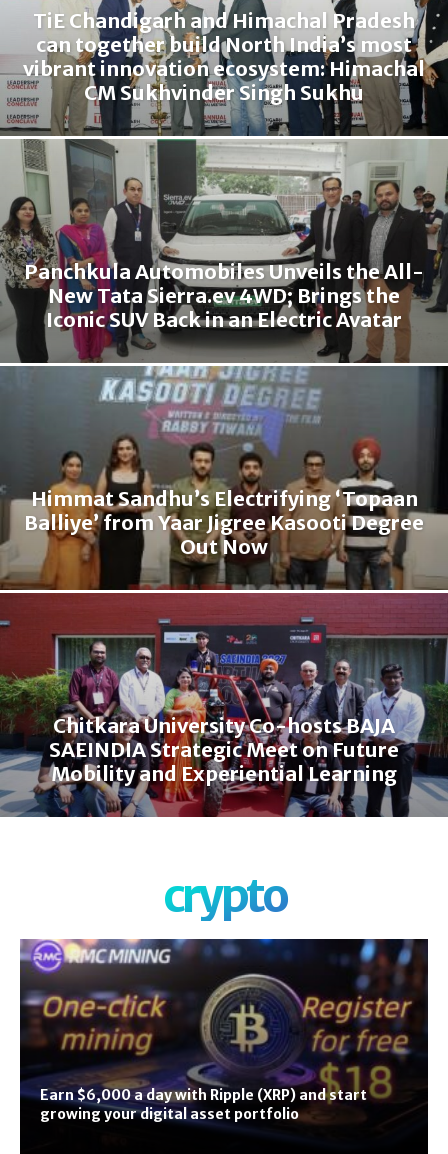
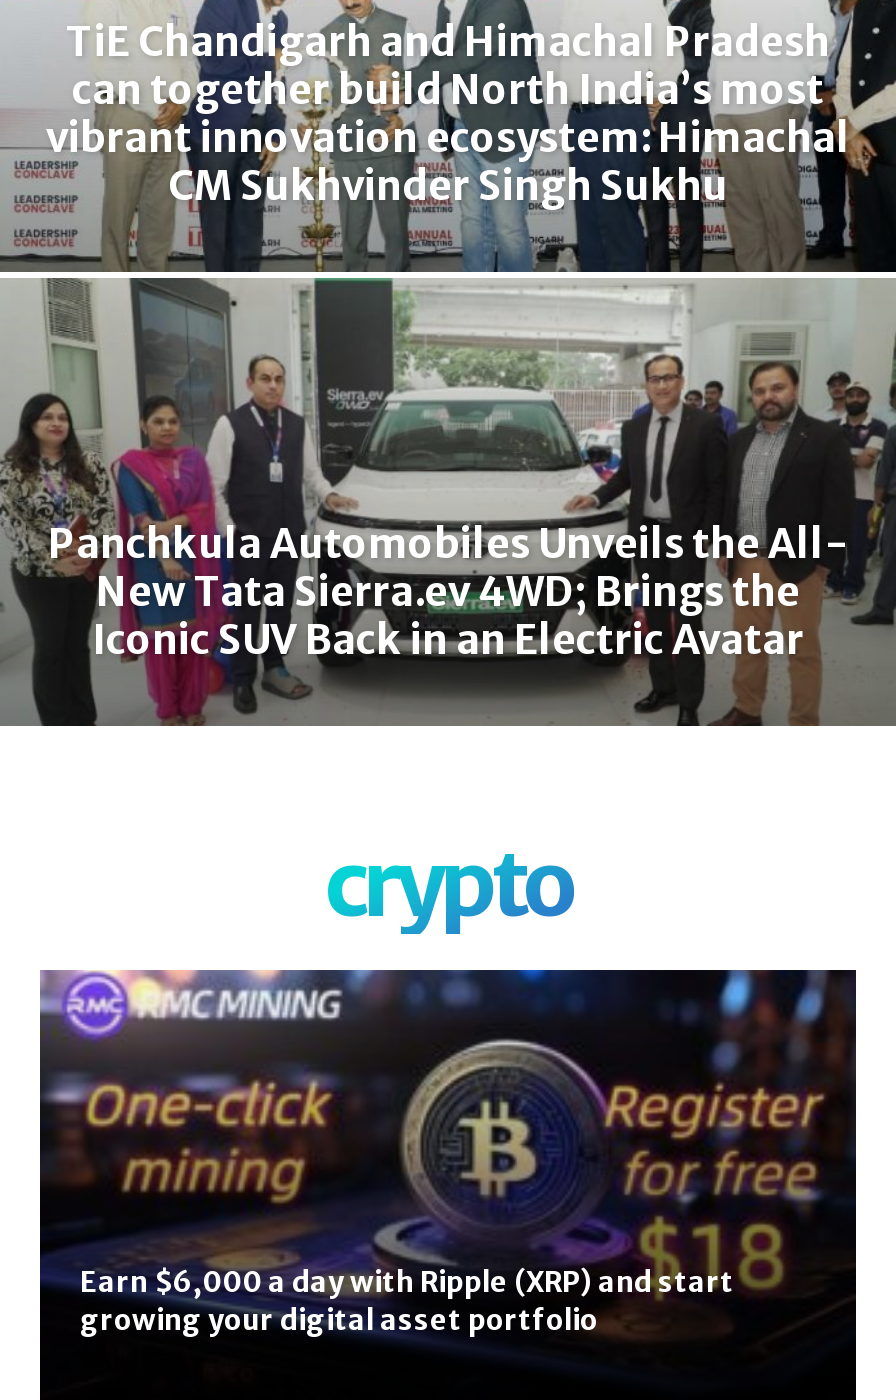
- [image]
- Himmat Sandhu’s Electrifying ‘Topaan
- Balliye’ from Yaar Jigree Kasooti Degree
- Out Now

- Chitkara University Co-hosts BAJA
- SAEINDIA Strategic Meet on Future
- Mobility and Experiential Learning
